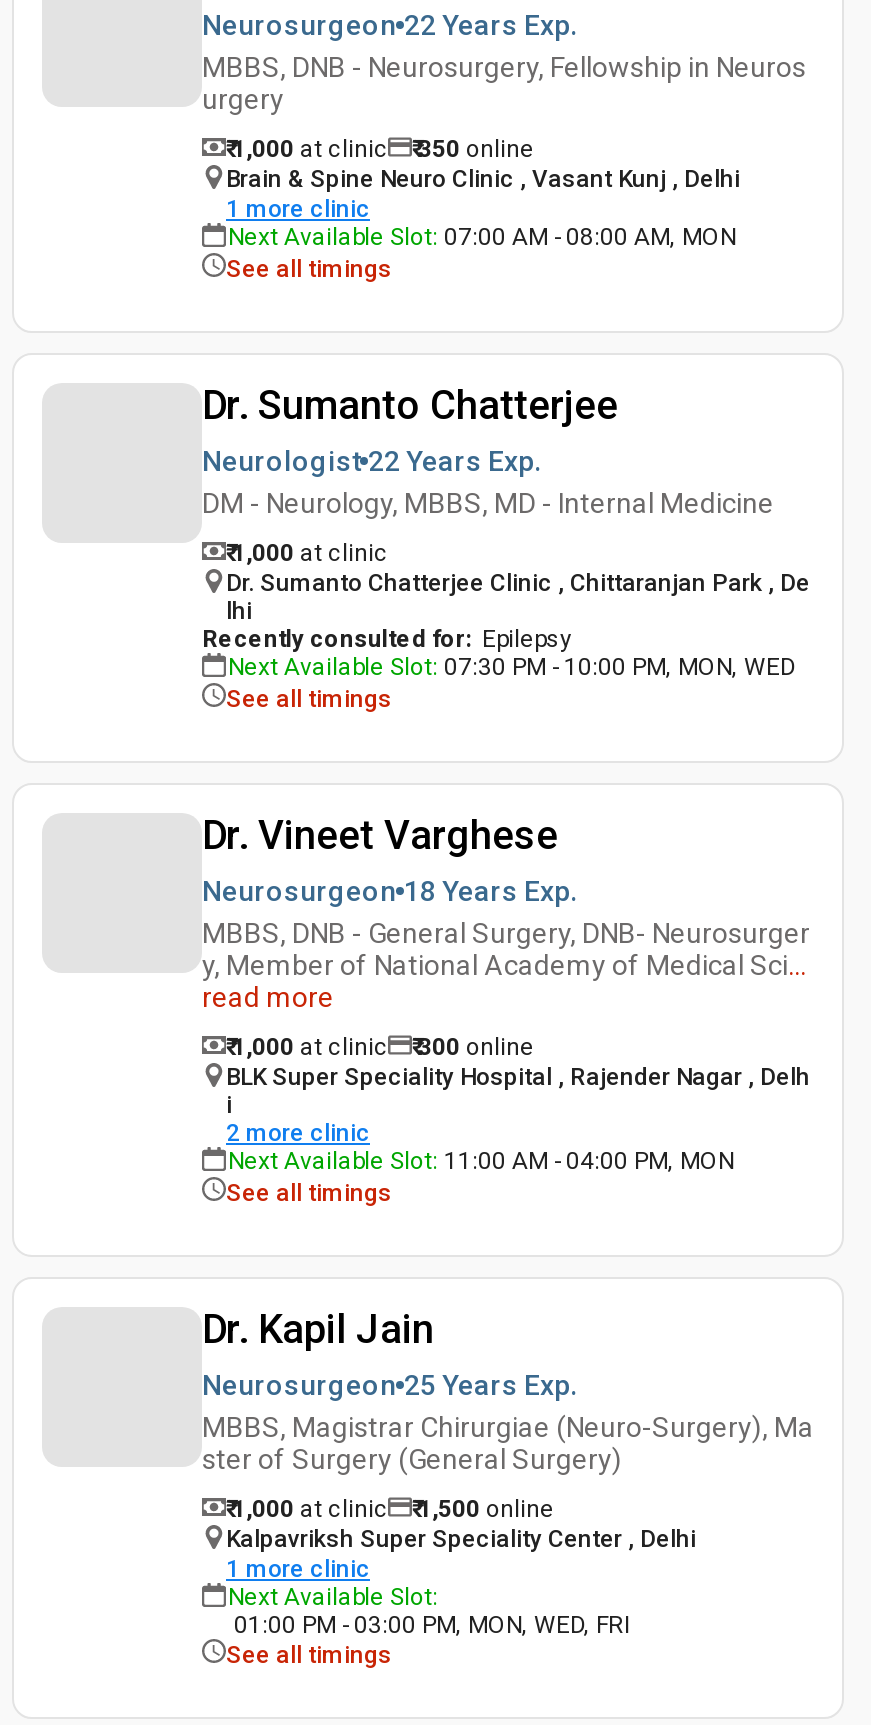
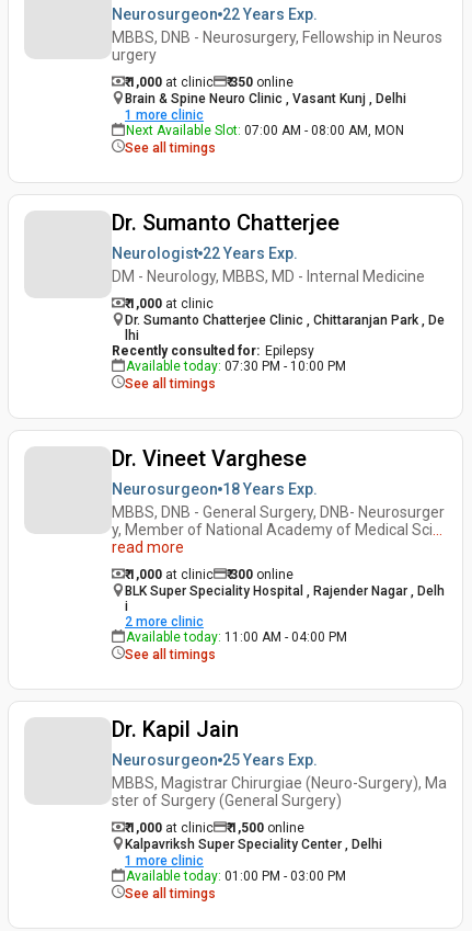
- Next Available Slot: 07:30 PM - 10:00 PM, MON, WED
+ Available today: 07:30 PM - 10:00 PM

- Next Available Slot: 11:00 AM - 04:00 PM, MON
+ Available today: 11:00 AM - 04:00 PM

- Next Available Slot:
- 01:00 PM - 03:00 PM, MON, WED, FRI
+ Available today: 01:00 PM - 03:00 PM
